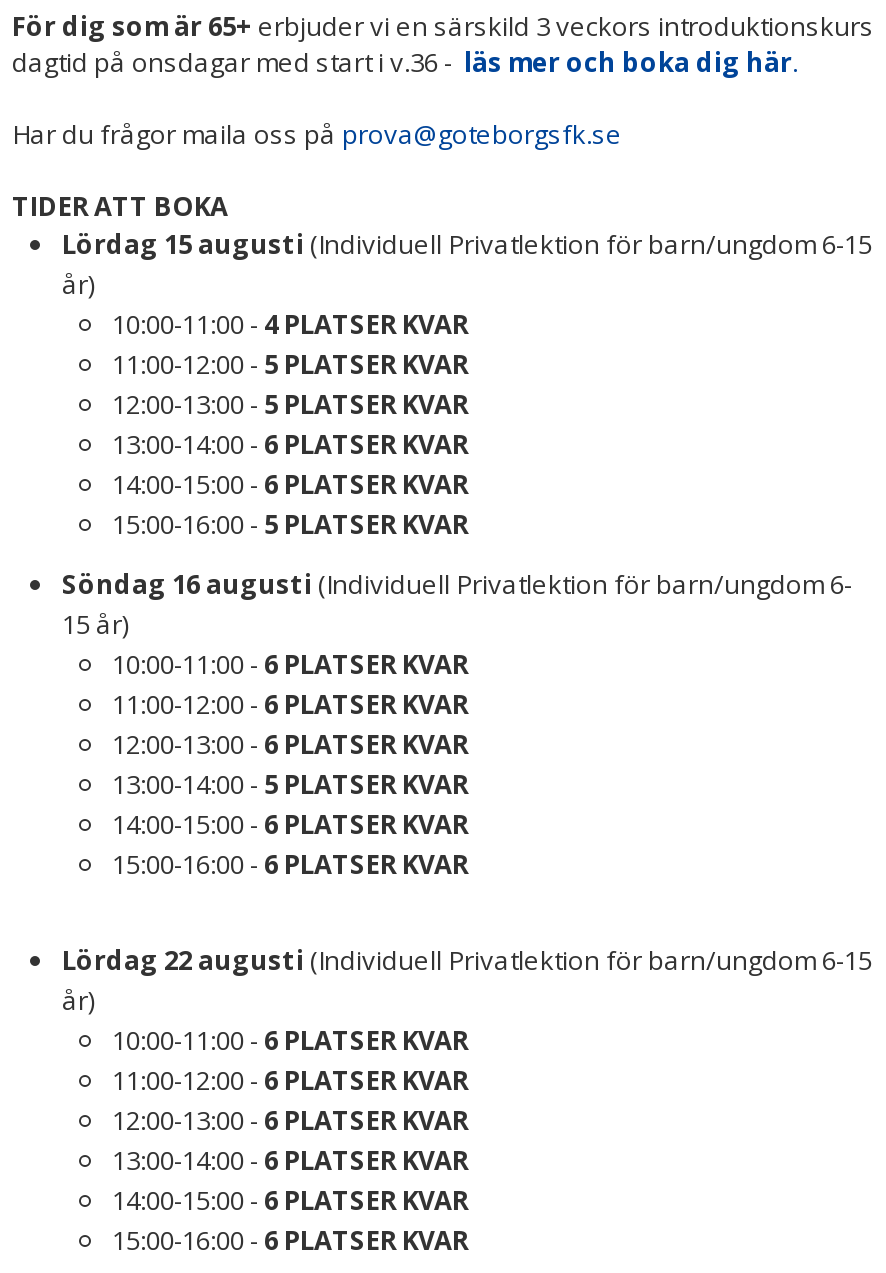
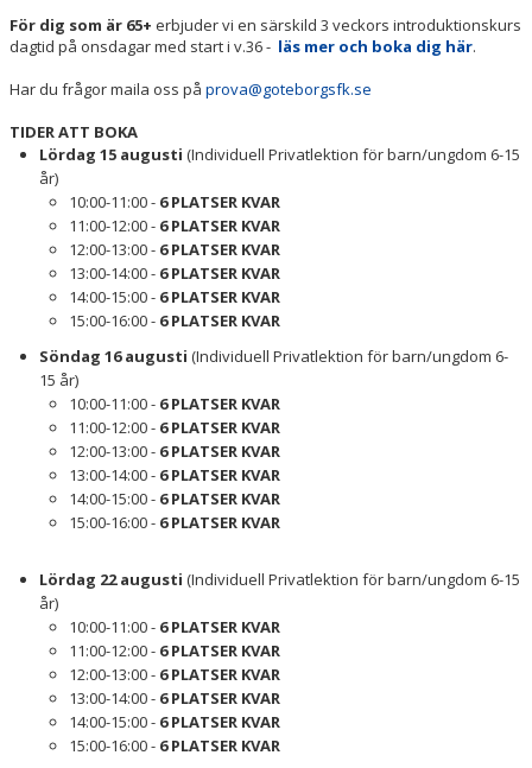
- 10:00-11:00 - 4 PLATSER KVAR
+ 10:00-11:00 - 6 PLATSER KVAR

- 11:00-12:00 - 5 PLATSER KVAR
+ 11:00-12:00 - 6 PLATSER KVAR

- 12:00-13:00 - 5 PLATSER KVAR
+ 12:00-13:00 - 6 PLATSER KVAR

- 15:00-16:00 - 5 PLATSER KVAR
+ 15:00-16:00 - 6 PLATSER KVAR

- 13:00-14:00 - 5 PLATSER KVAR
+ 13:00-14:00 - 6 PLATSER KVAR
